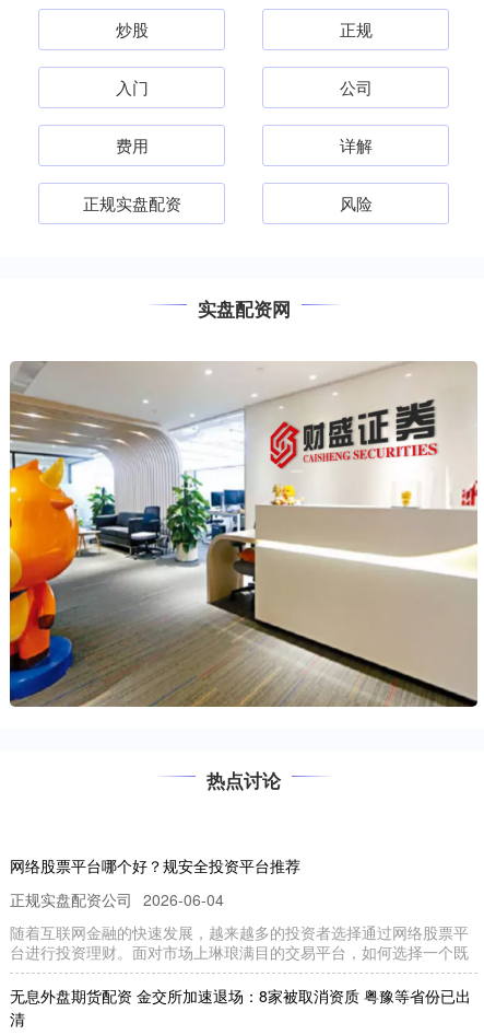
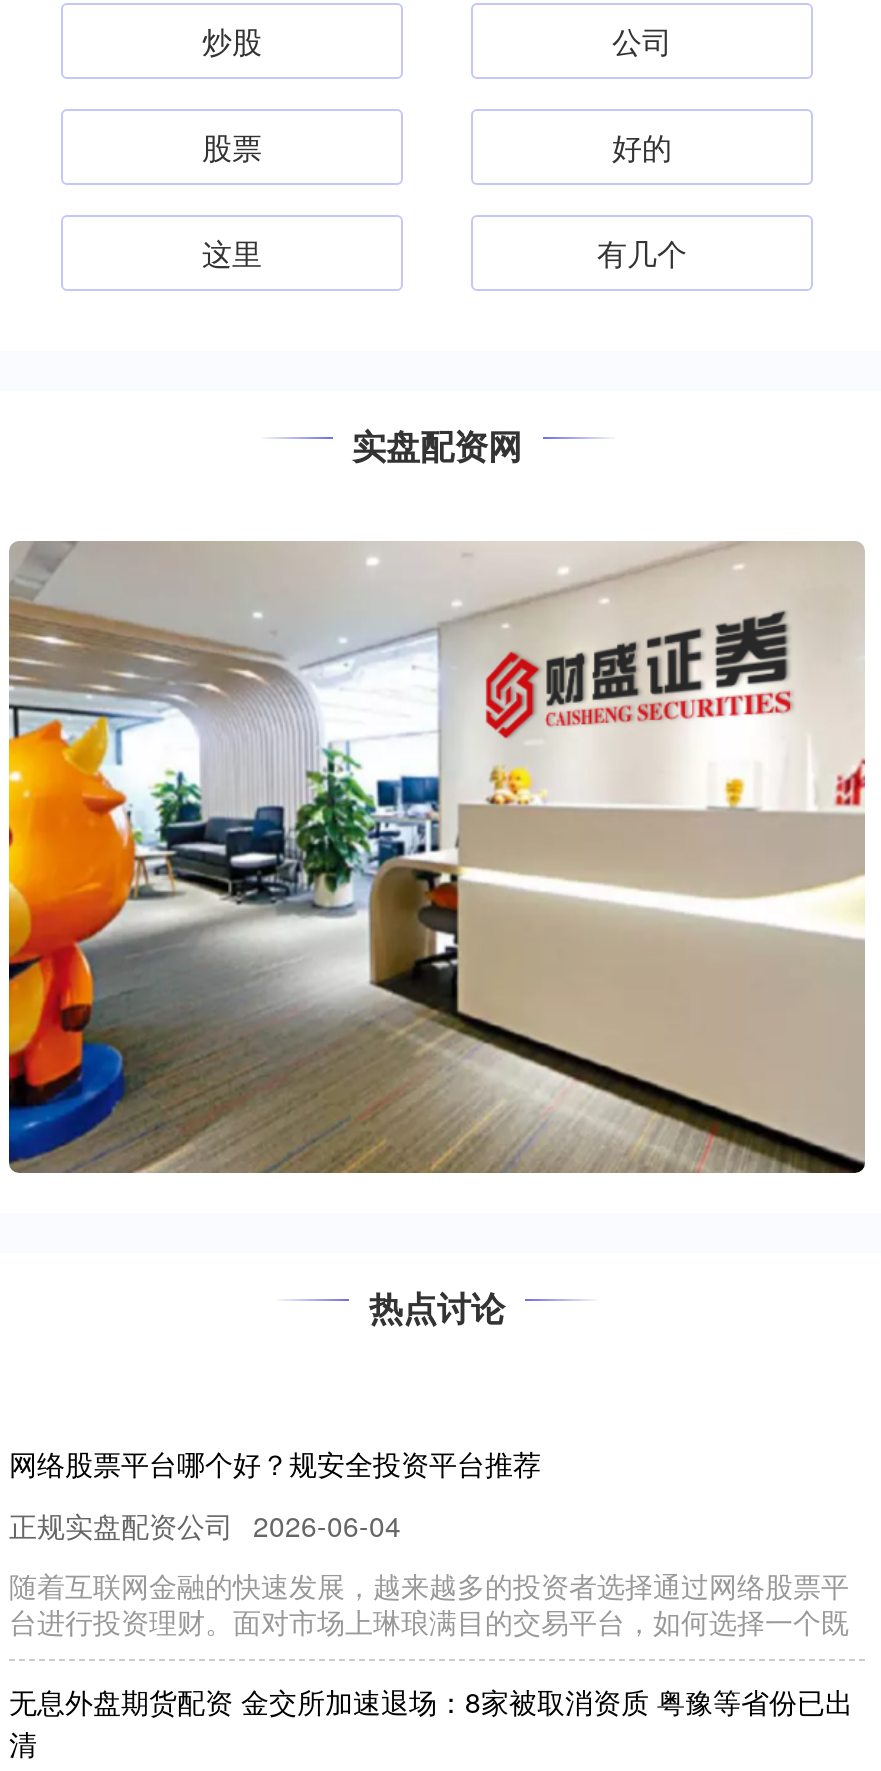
- 正规
- 入门

- 费用
- 详解
+ 股票
+ 好的

- 正规实盘配资
- 风险
+ 这里
+ 有几个
